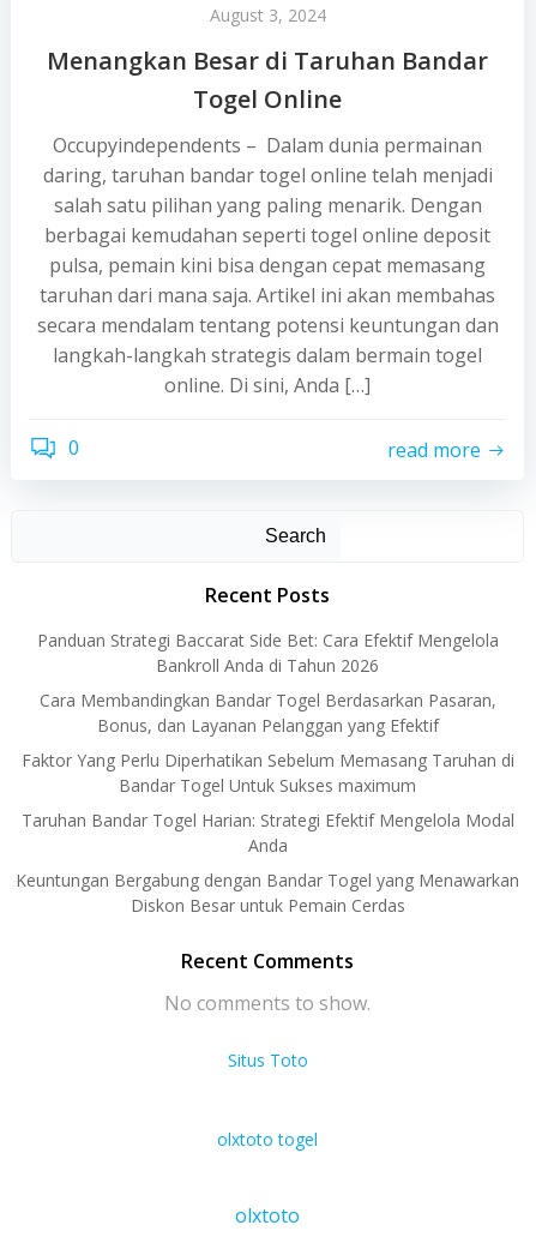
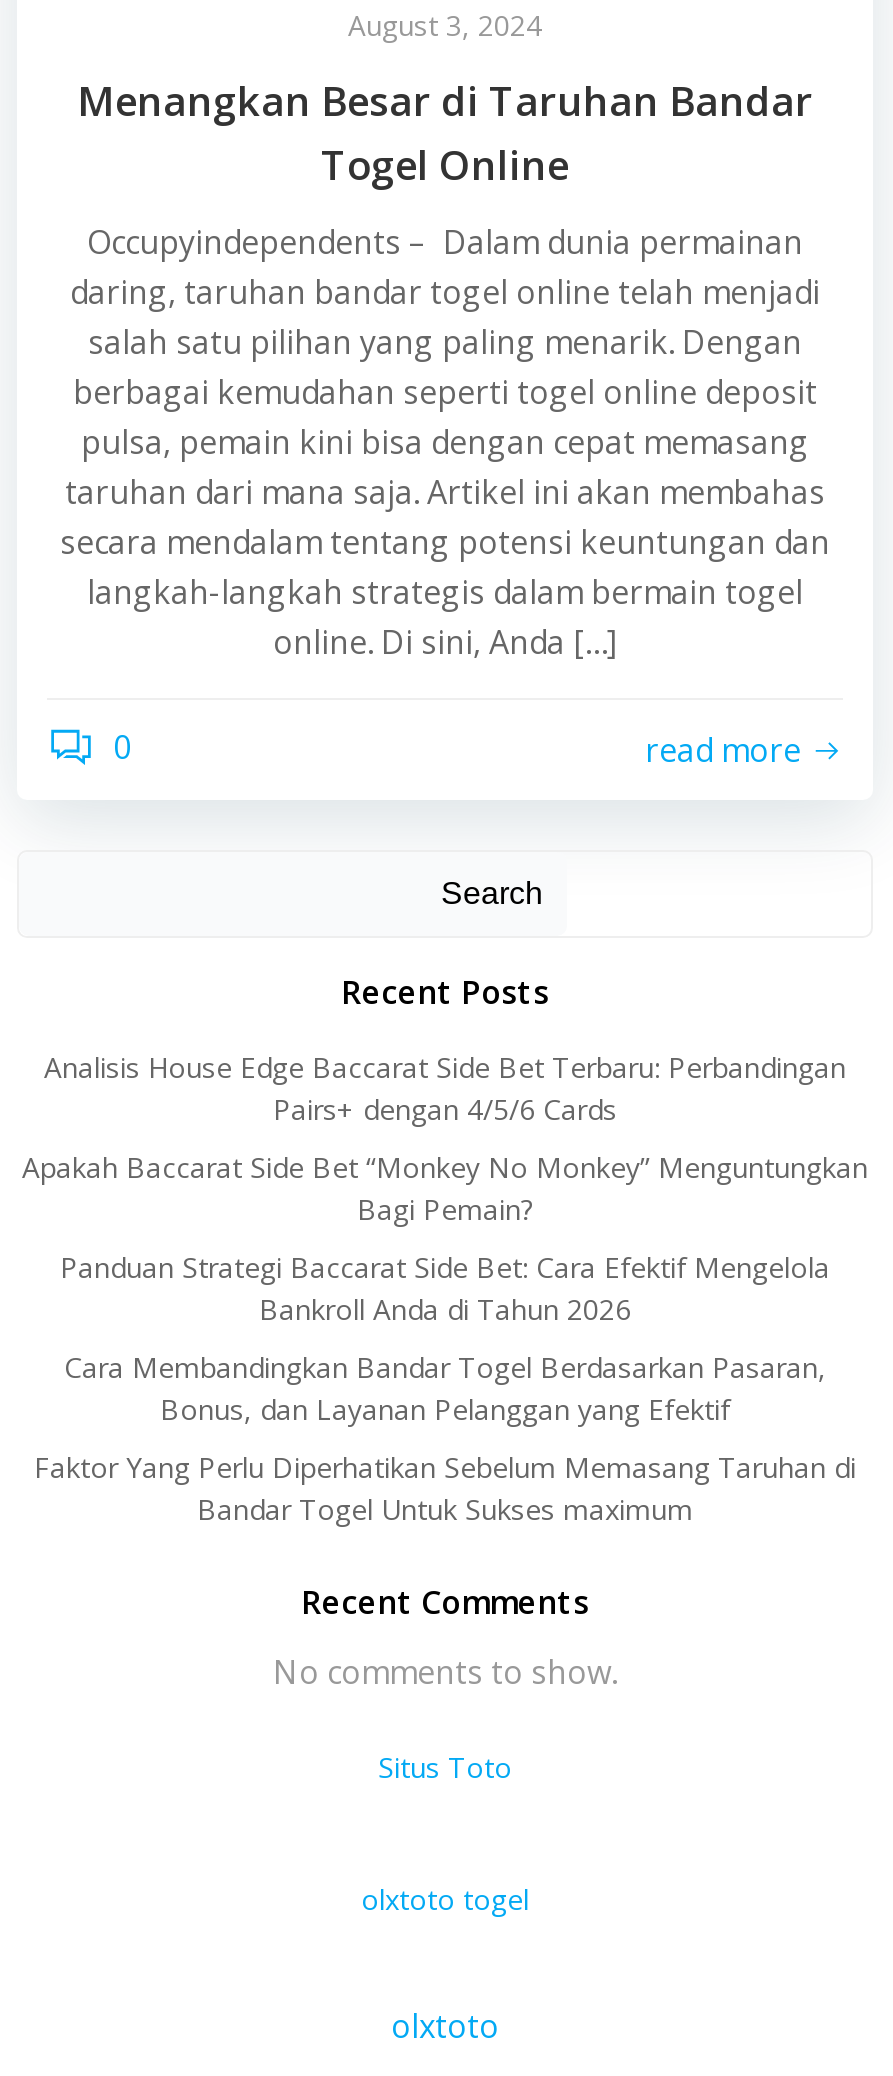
+ Analisis House Edge Baccarat Side Bet Terbaru: Perbandingan
+ Pairs+ dengan 4/5/6 Cards
+ Apakah Baccarat Side Bet “Monkey No Monkey” Menguntungkan
+ Bagi Pemain?

moved down: Panduan Strategi Baccarat Side Bet: Cara Efektif Mengelola | Bankroll Anda di Tahun 2026 | Cara Membandingkan Bandar Togel Berdasarkan Pasaran, | Bonus, dan Layanan Pelanggan yang Efektif | Faktor Yang Perlu Diperhatikan Sebelum Memasang Taruhan di | Bandar Togel Untuk Sukses maximum

- Taruhan Bandar Togel Harian: Strategi Efektif Mengelola Modal
- Anda
- Keuntungan Bergabung dengan Bandar Togel yang Menawarkan
- Diskon Besar untuk Pemain Cerdas
